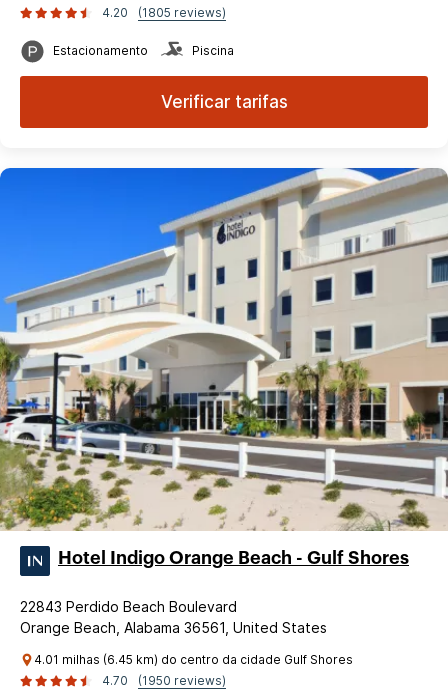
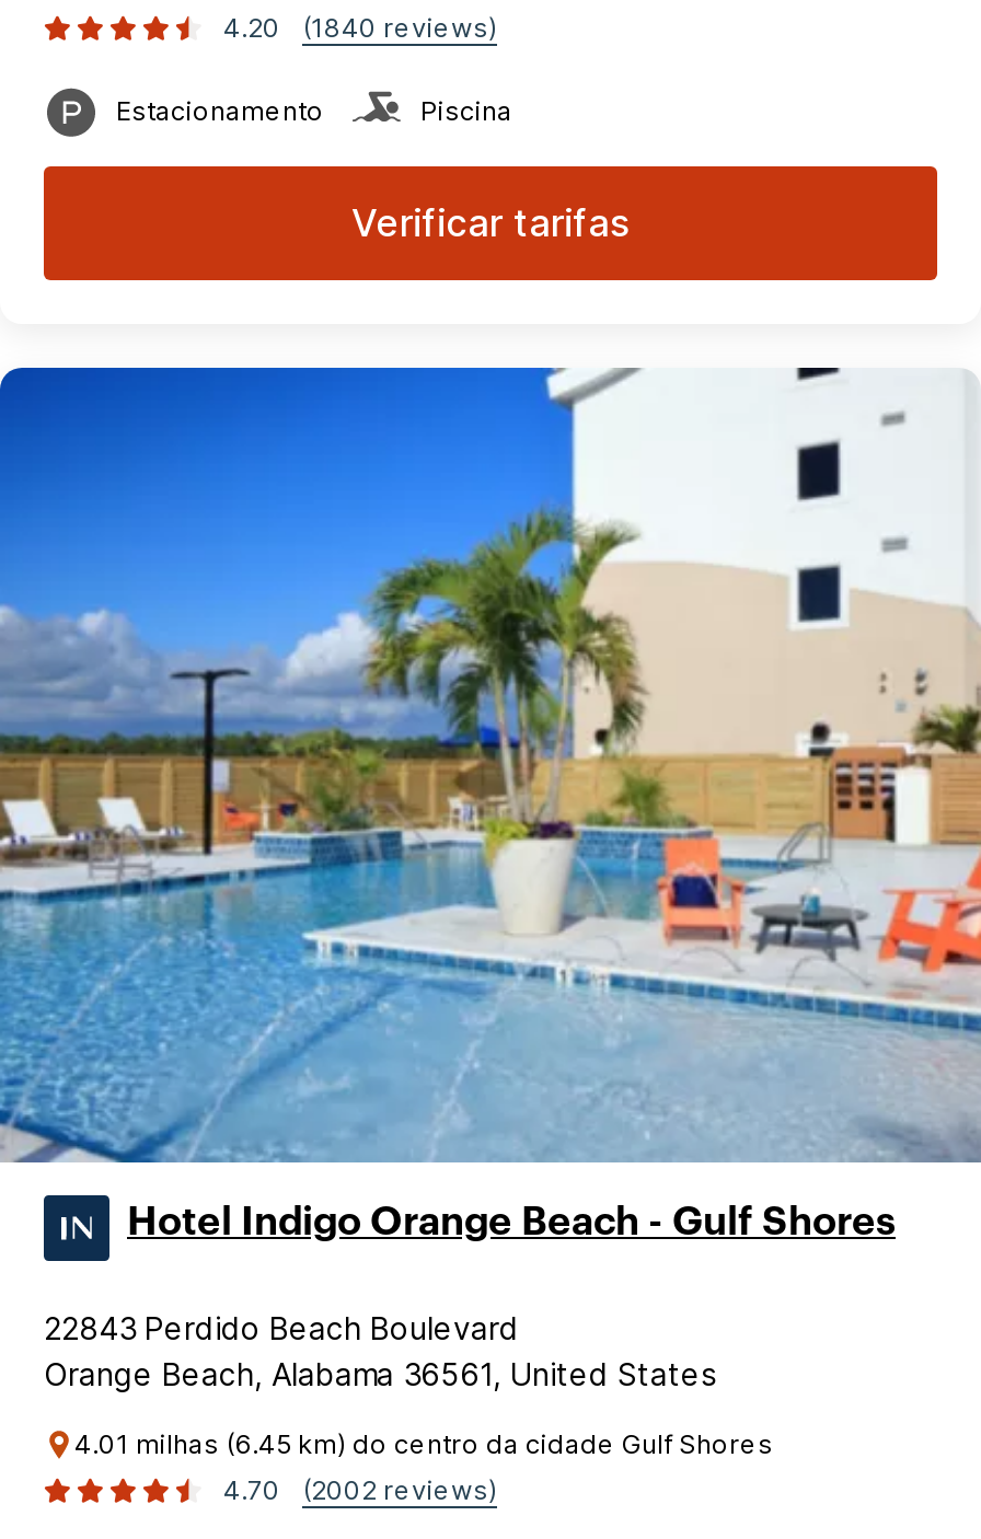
- 4.20 (1805 reviews)
+ 4.20 (1840 reviews)

- [image]
+ [image]

- 4.70 (1950 reviews)
+ 4.70 (2002 reviews)
